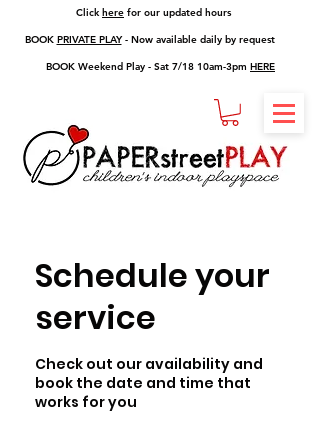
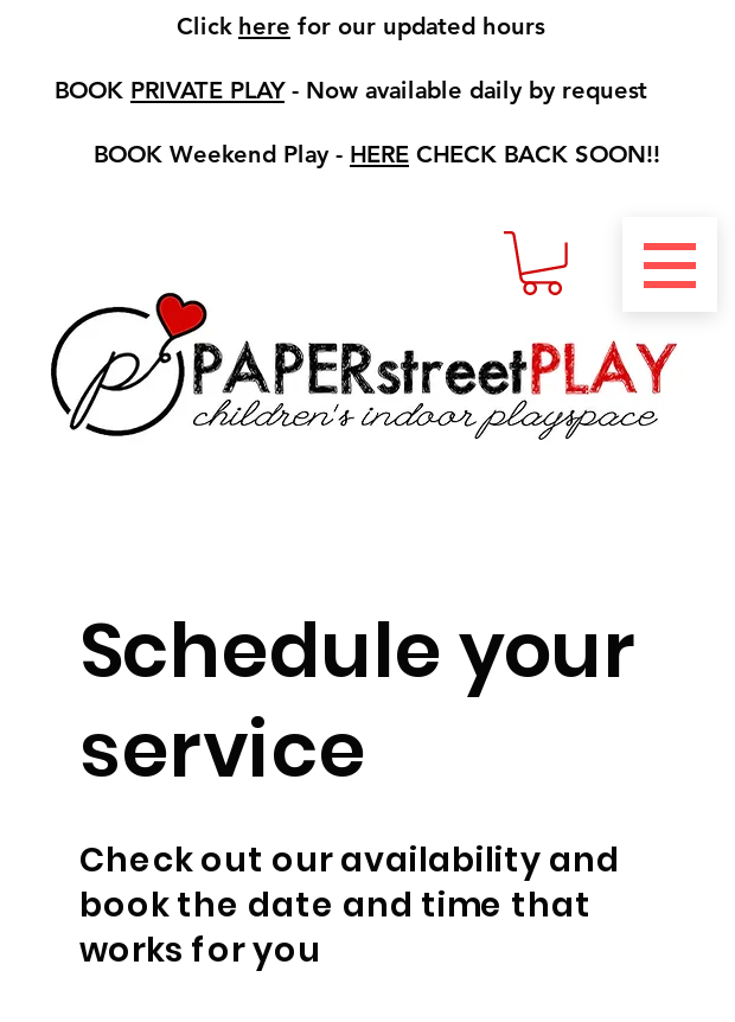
- BOOK Weekend Play - Sat 7/18 10am-3pm HERE
+ BOOK Weekend Play - HERE CHECK BACK SOON!!
